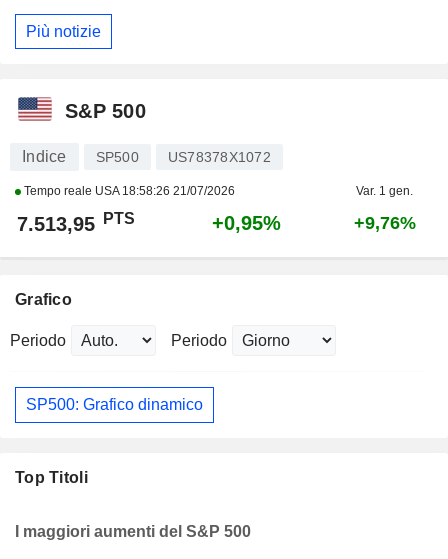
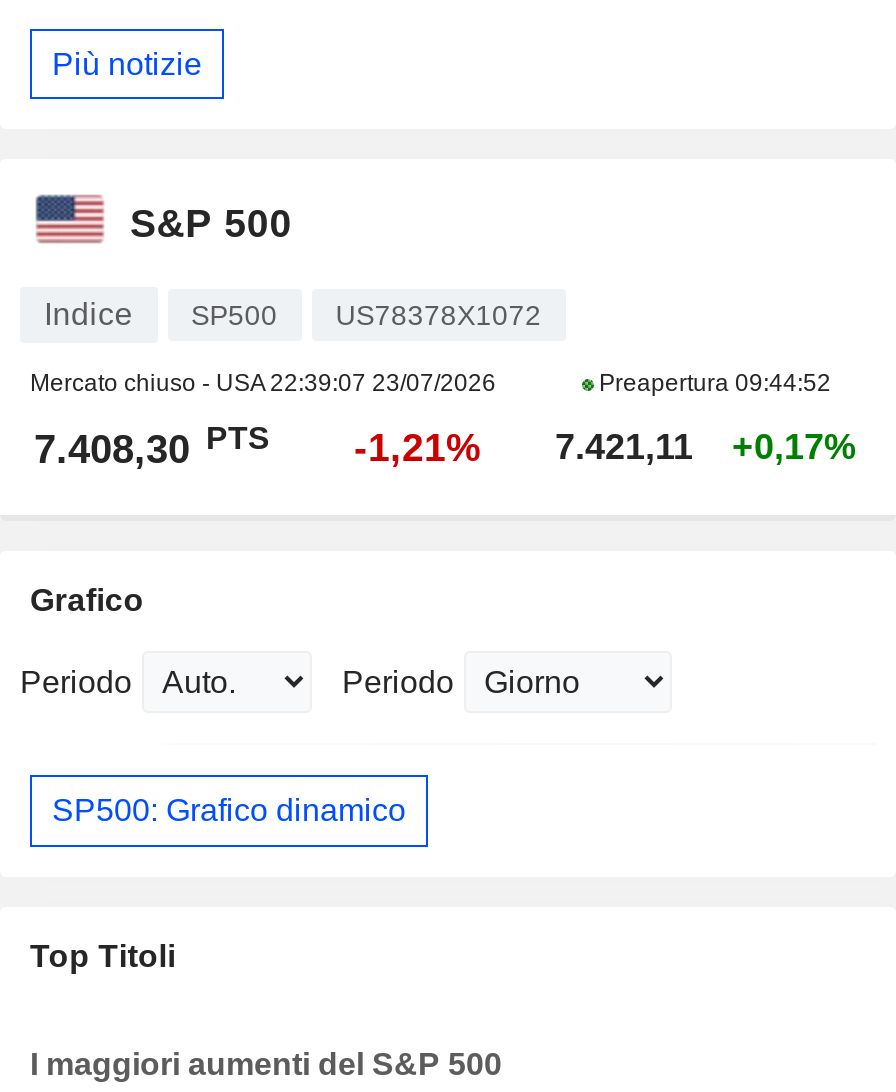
- Tempo reale USA 18:58:26 21/07/2026
- Var. 1 gen.
+ Mercato chiuso - USA 22:39:07 23/07/2026
+ Preapertura 09:44:52

- 7.513,95 PTS
- +0,95%
- +9,76%
+ 7.408,30 PTS
+ -1,21%
+ 7.421,11
+ +0,17%
